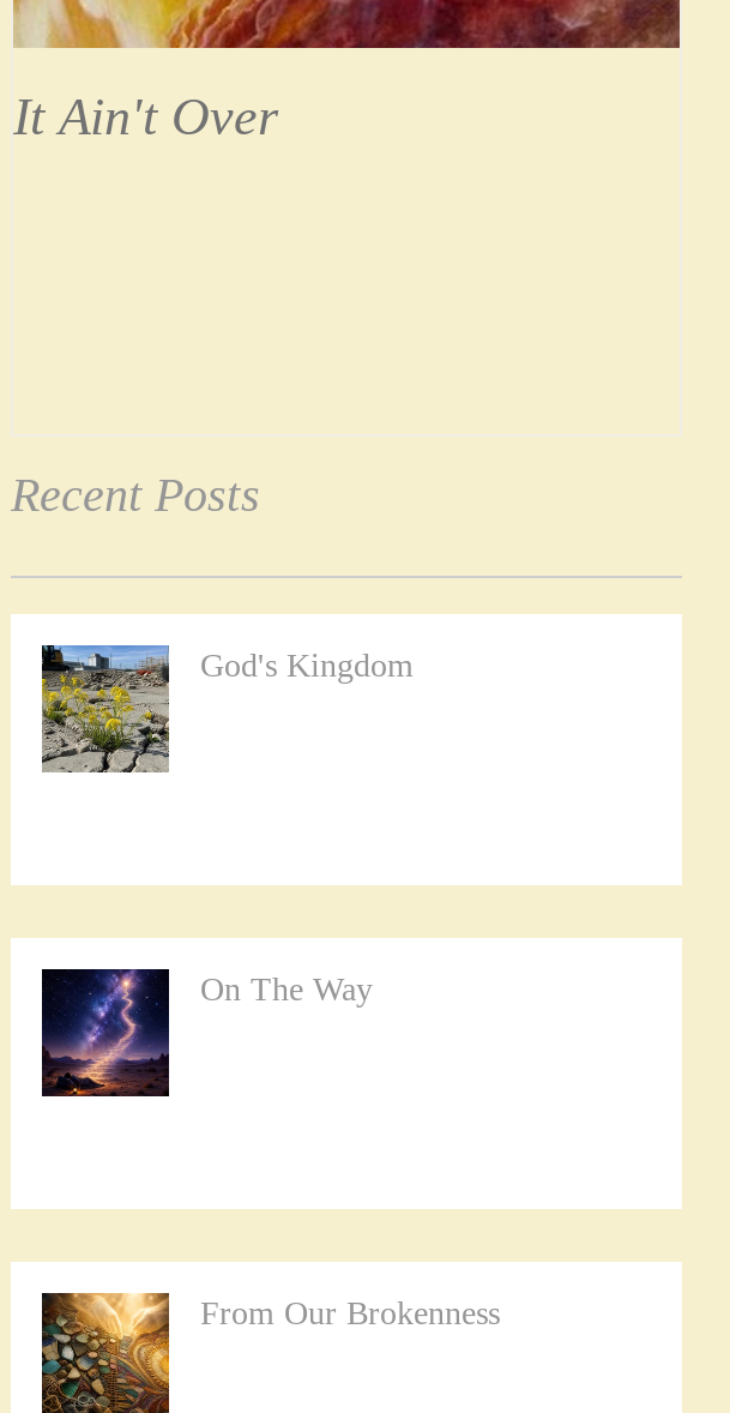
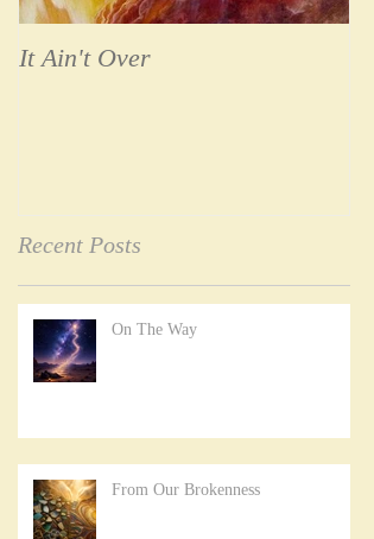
- [image]
- God's Kingdom
